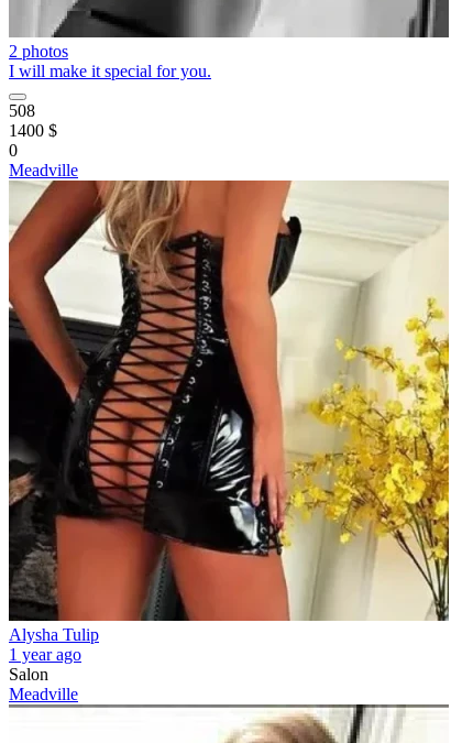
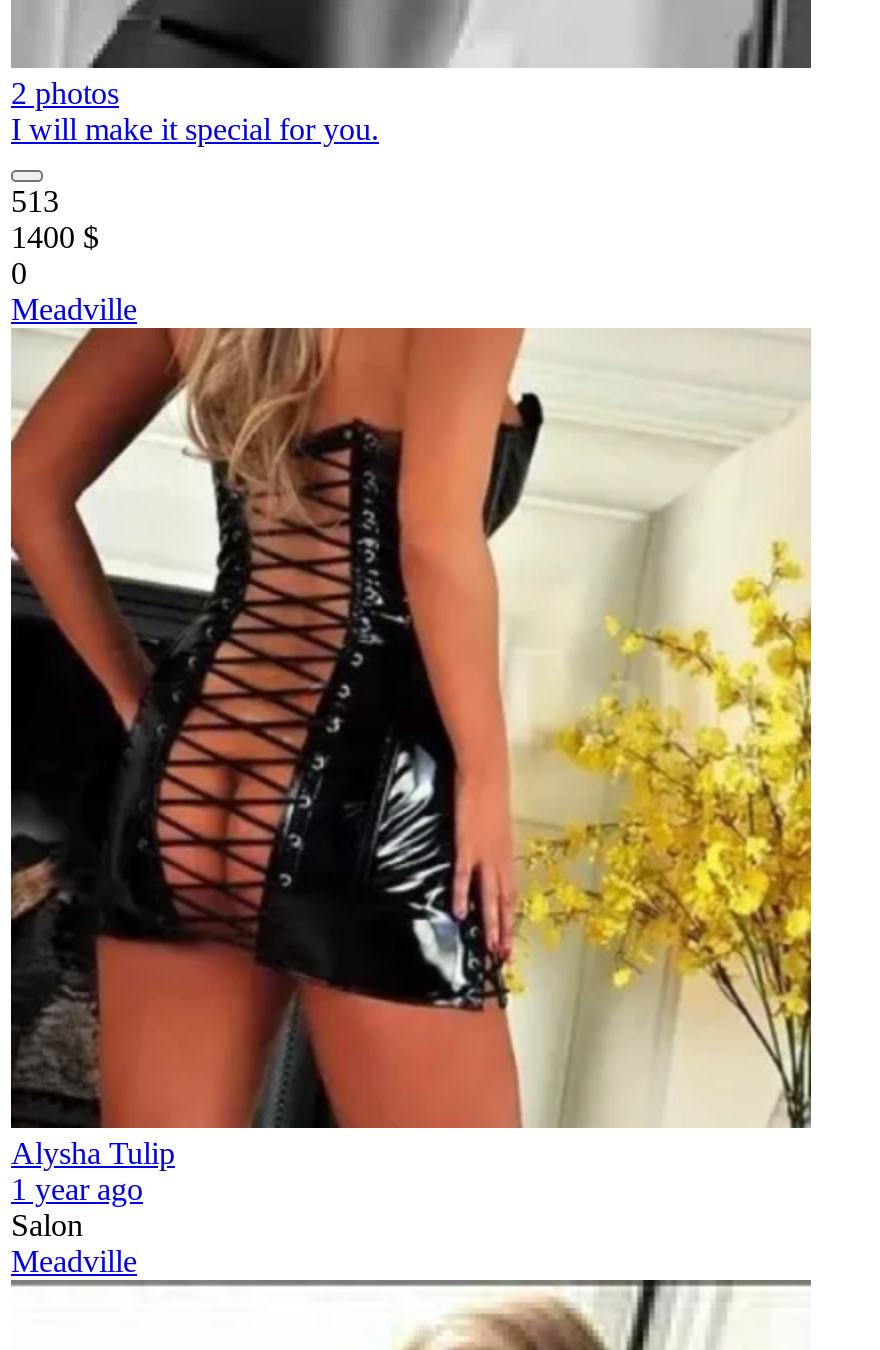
- 508
+ 513
